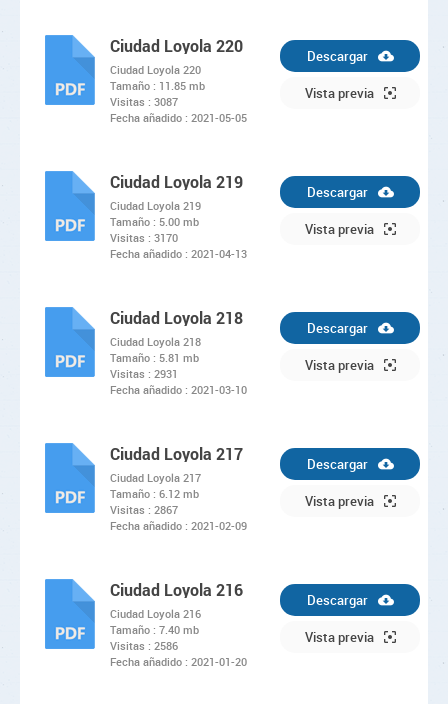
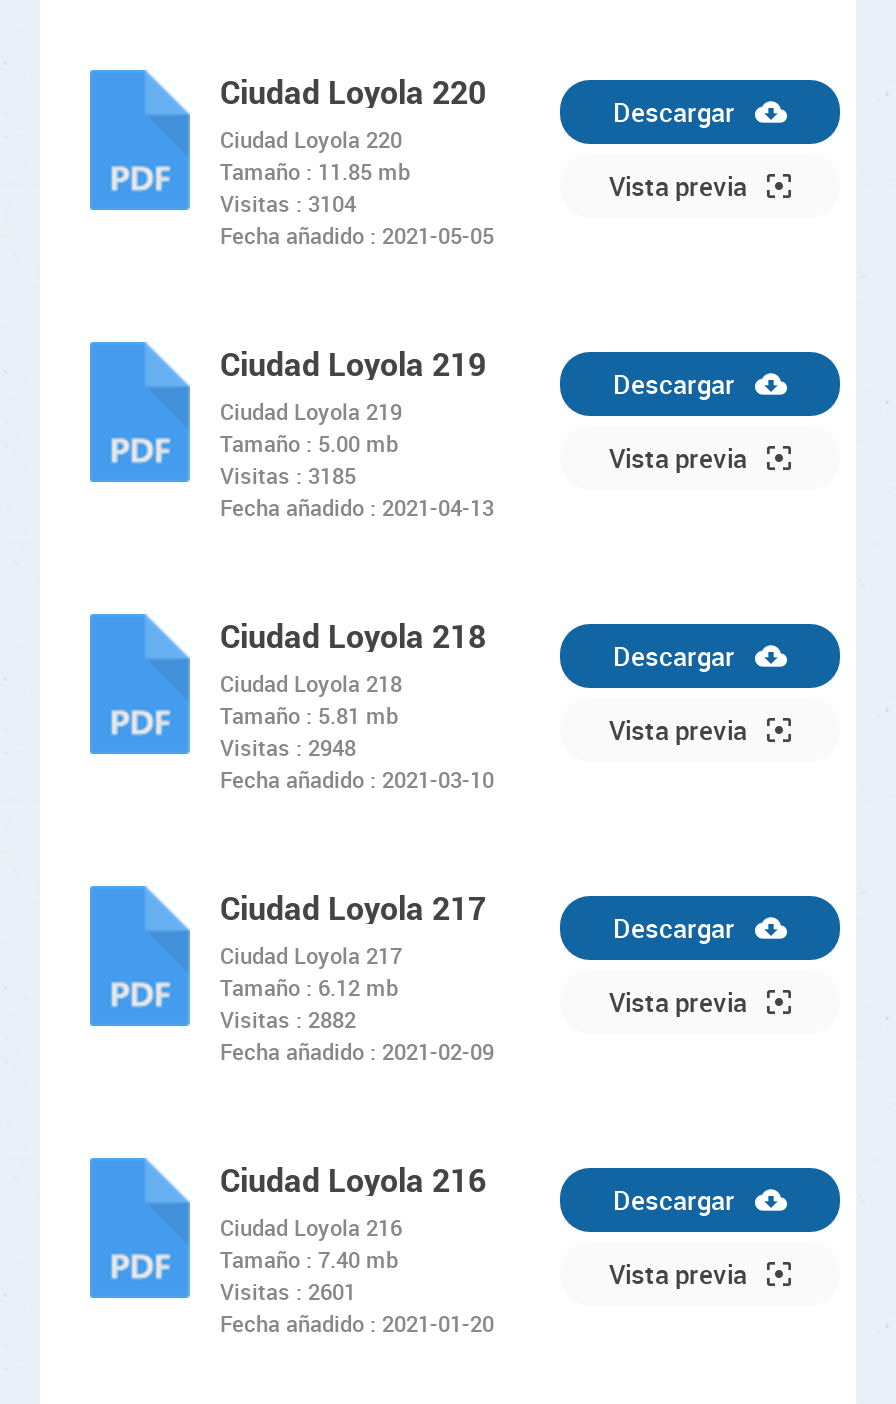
- Visitas : 3087
+ Visitas : 3104

- Visitas : 3170
+ Visitas : 3185

- Visitas : 2931
+ Visitas : 2948

- Visitas : 2867
+ Visitas : 2882

- Visitas : 2586
+ Visitas : 2601
